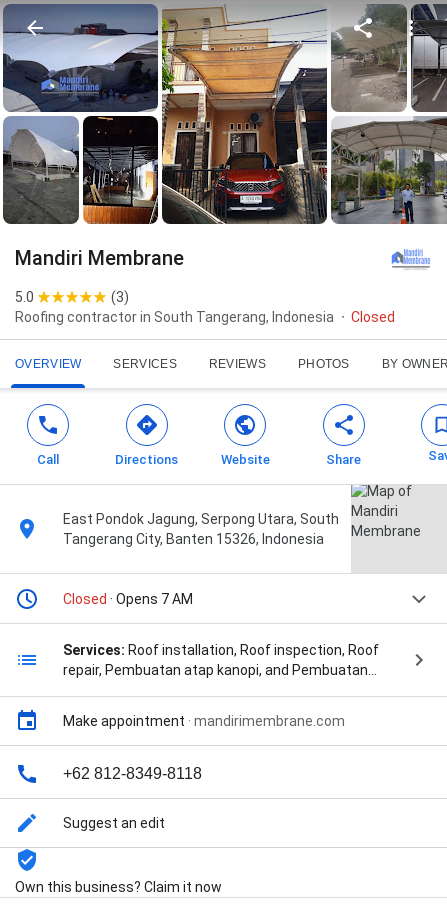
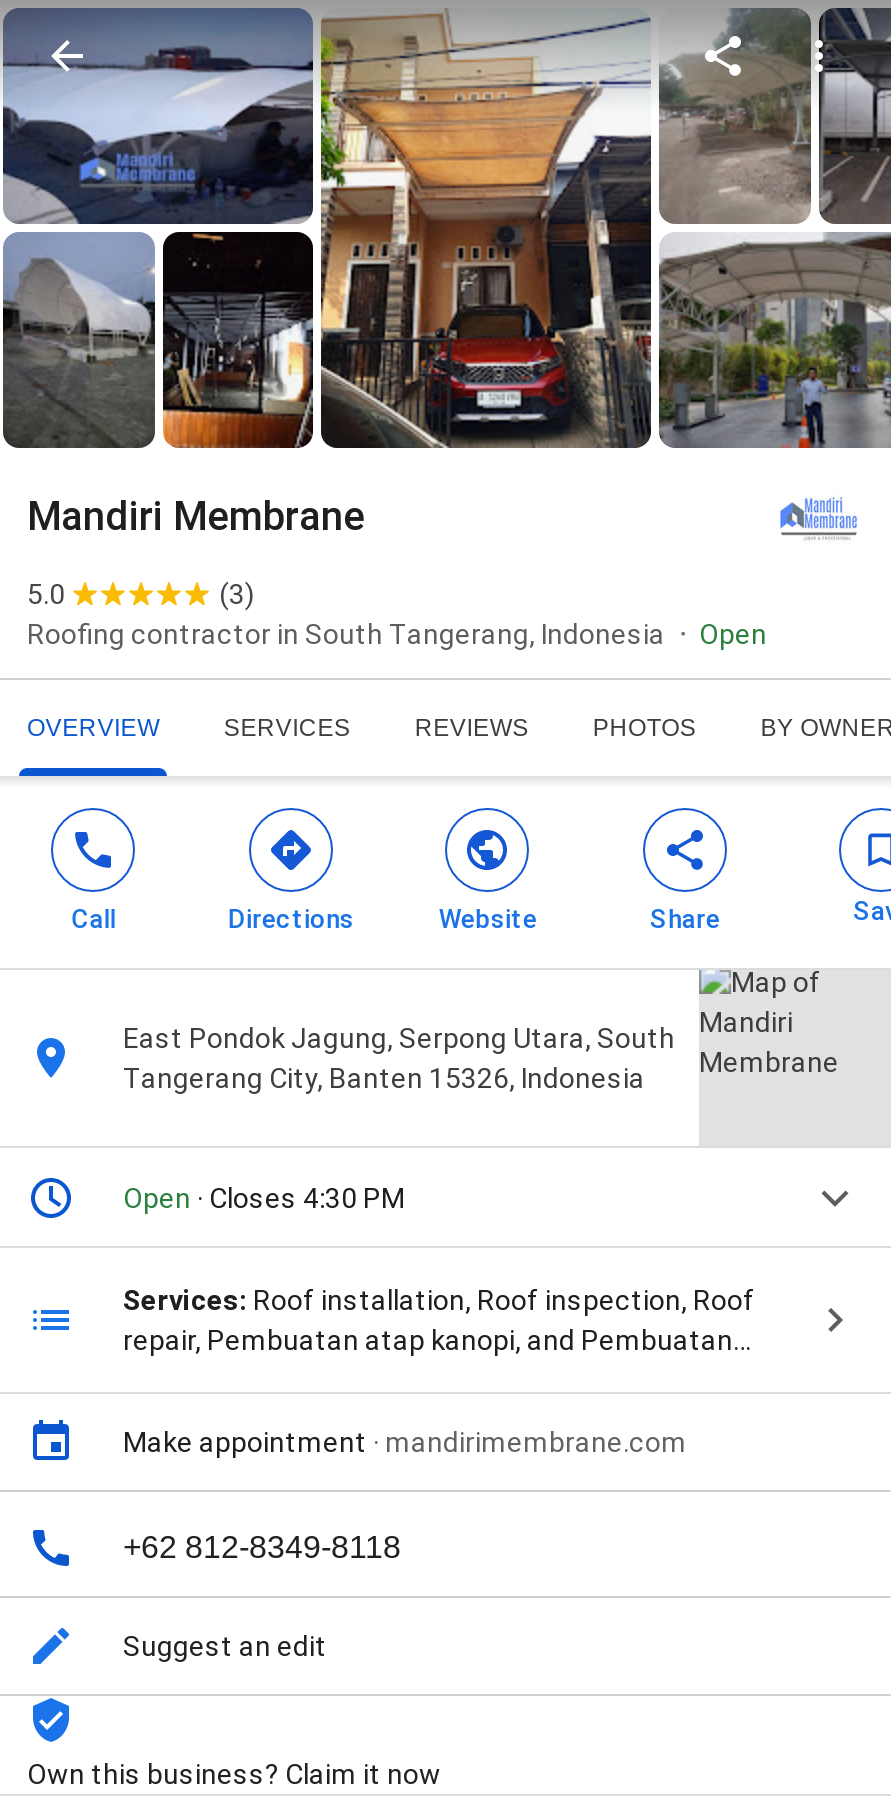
- Closed
+ Open

- Closed · Opens 7 AM
+ Open · Closes 4:30 PM
